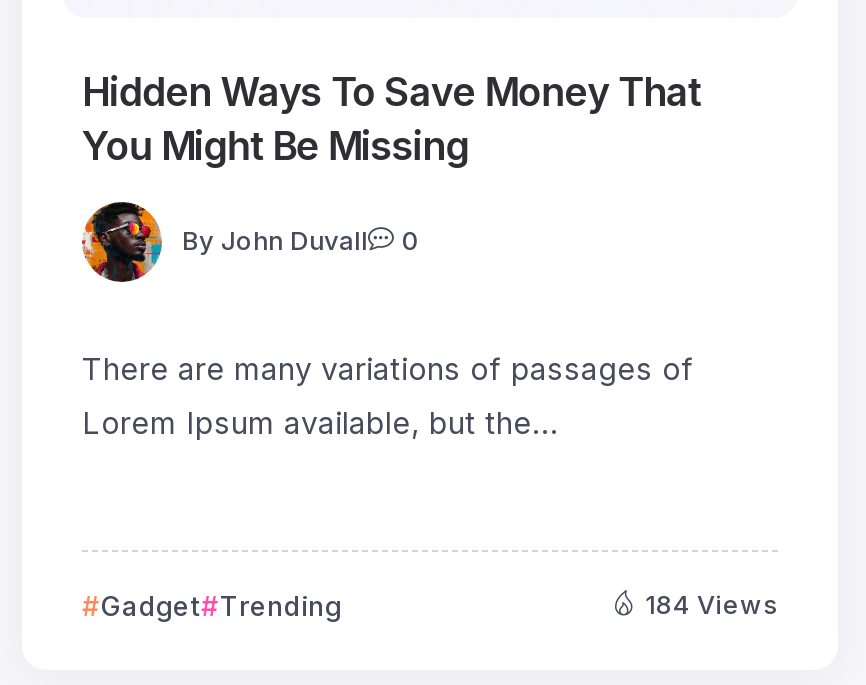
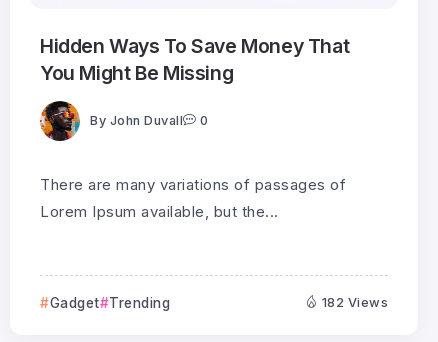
- 184 Views
+ 182 Views
